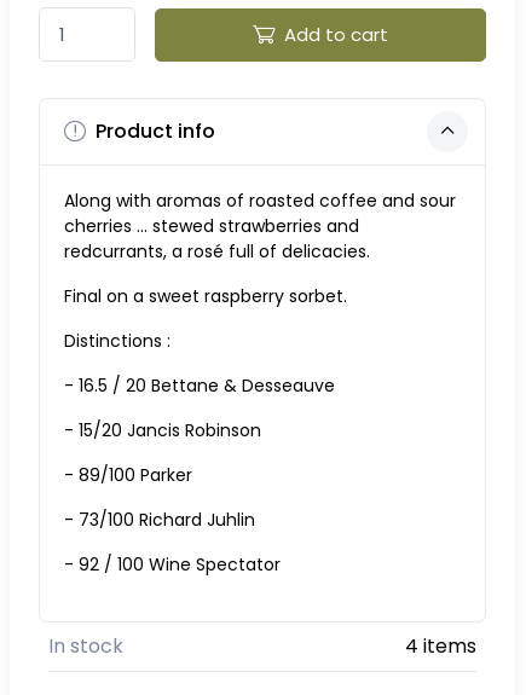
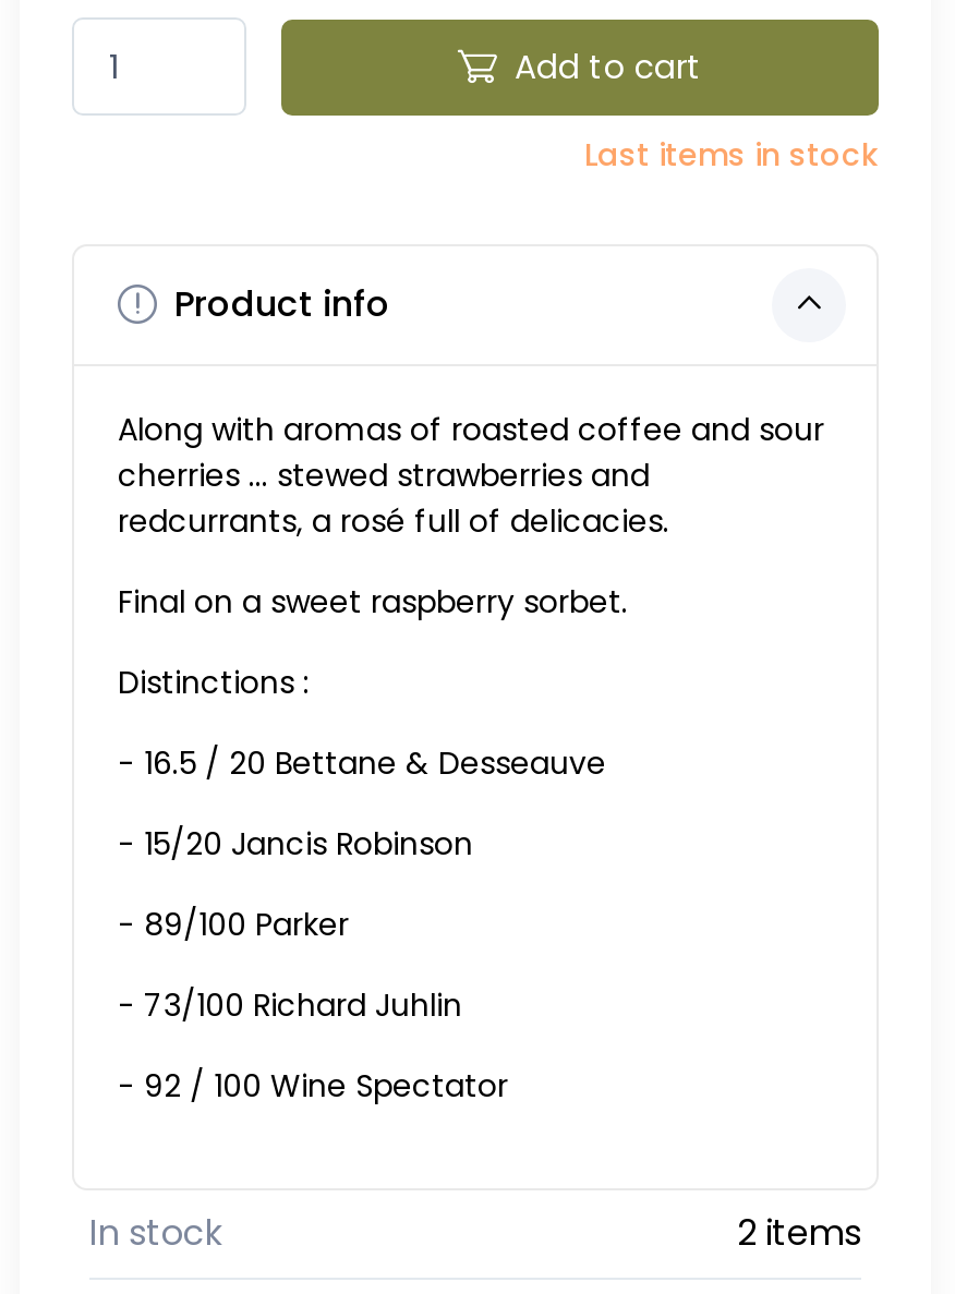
+ Last items in stock

- 4 items
+ 2 items
